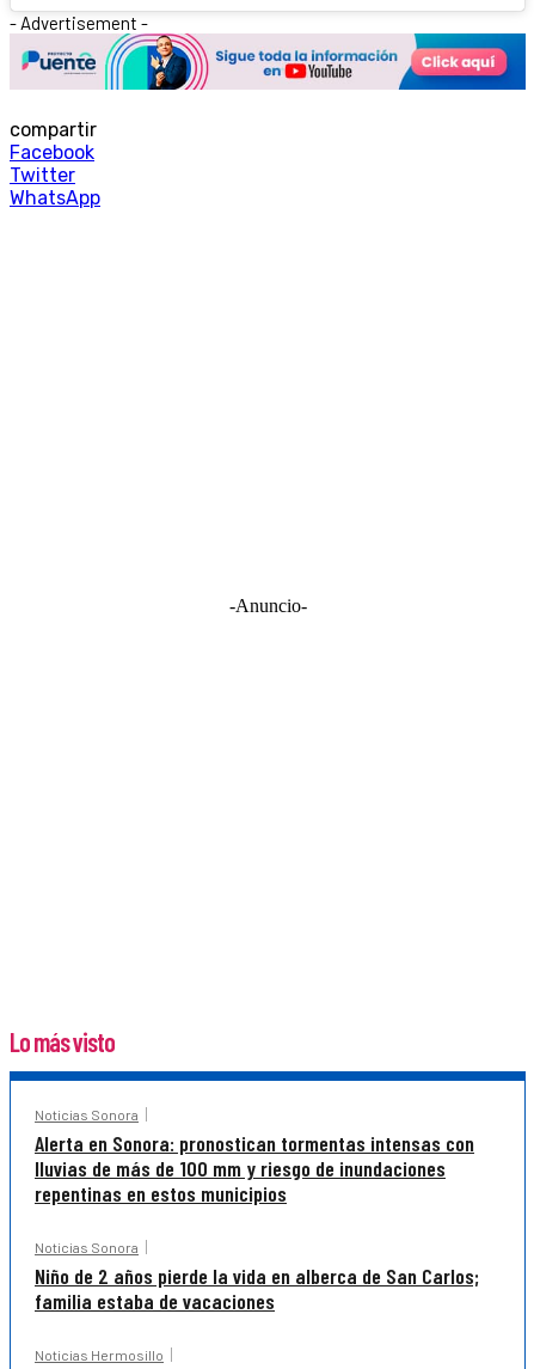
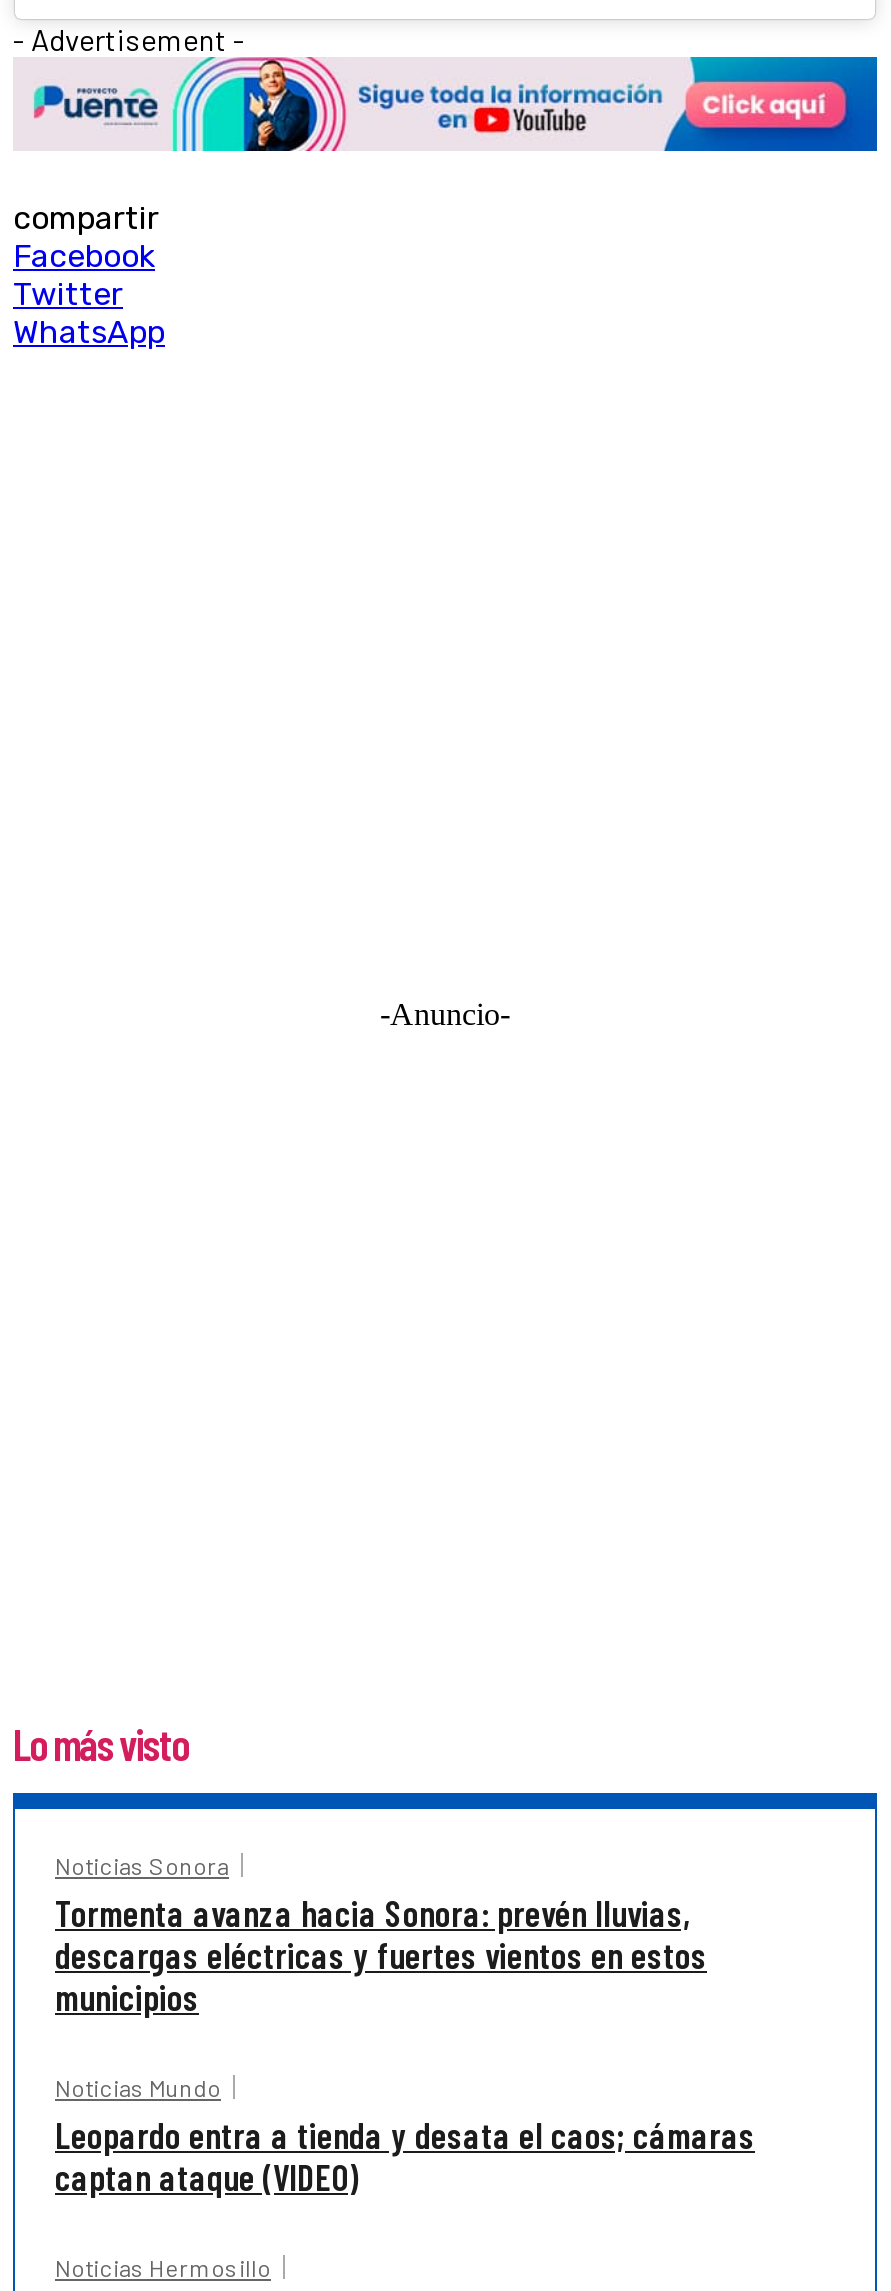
- Alerta en Sonora: pronostican tormentas intensas con
- lluvias de más de 100 mm y riesgo de inundaciones
- repentinas en estos municipios
+ Tormenta avanza hacia Sonora: prevén lluvias,
+ descargas eléctricas y fuertes vientos en estos
+ municipios

- Noticias Sonora
- Niño de 2 años pierde la vida en alberca de San Carlos;
- familia estaba de vacaciones
+ Noticias Mundo
+ Leopardo entra a tienda y desata el caos; cámaras
+ captan ataque (VIDEO)
